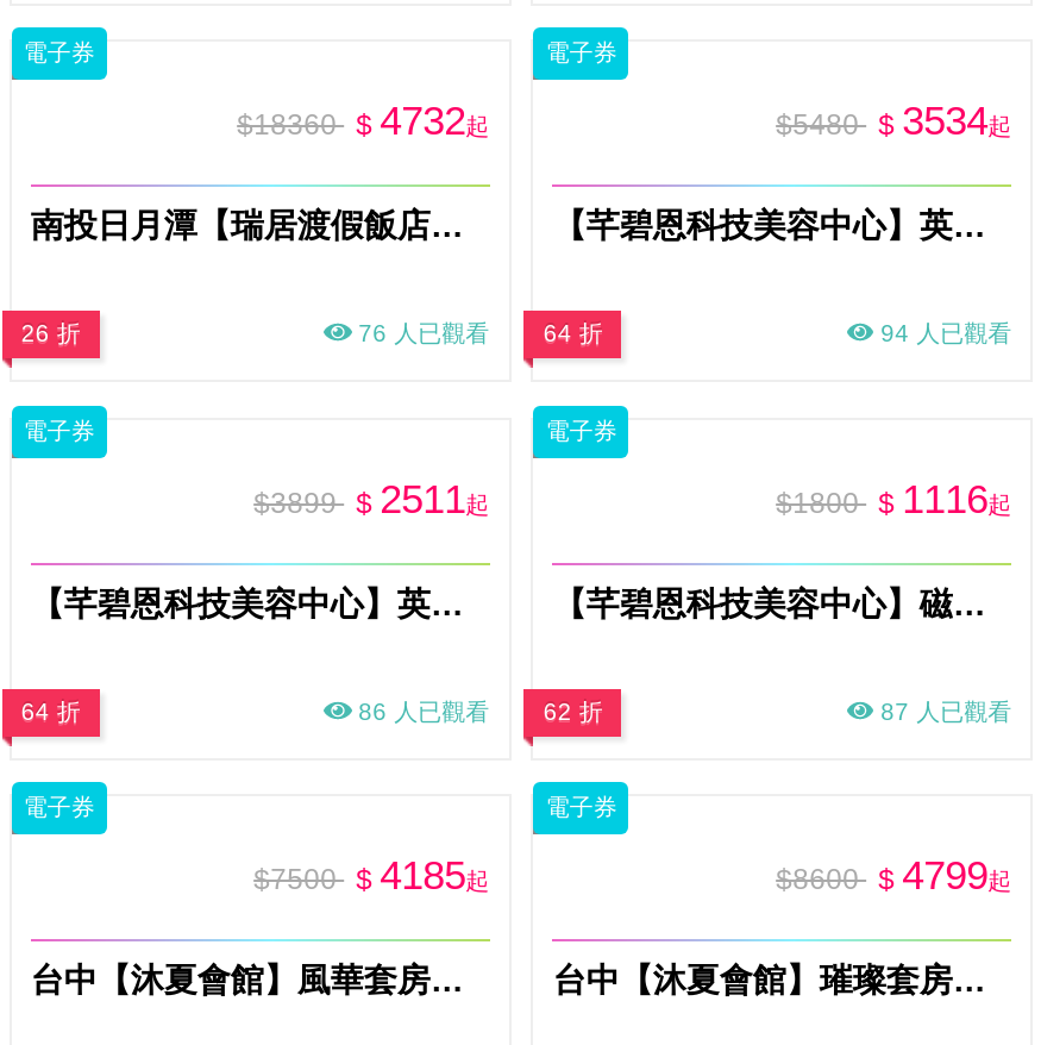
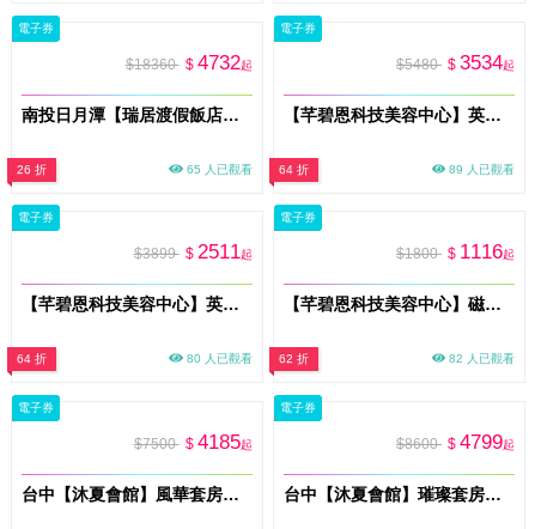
- 76 人已觀看
+ 65 人已觀看

- 94 人已觀看
+ 89 人已觀看

- 86 人已觀看
+ 80 人已觀看

- 87 人已觀看
+ 82 人已觀看
